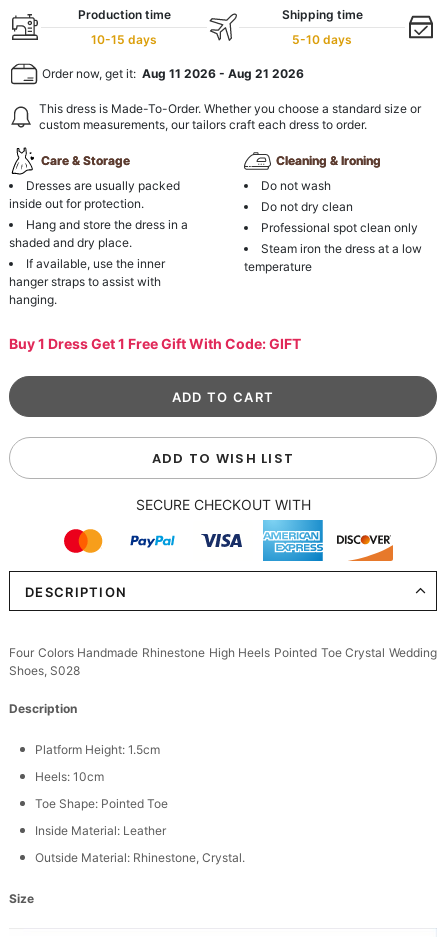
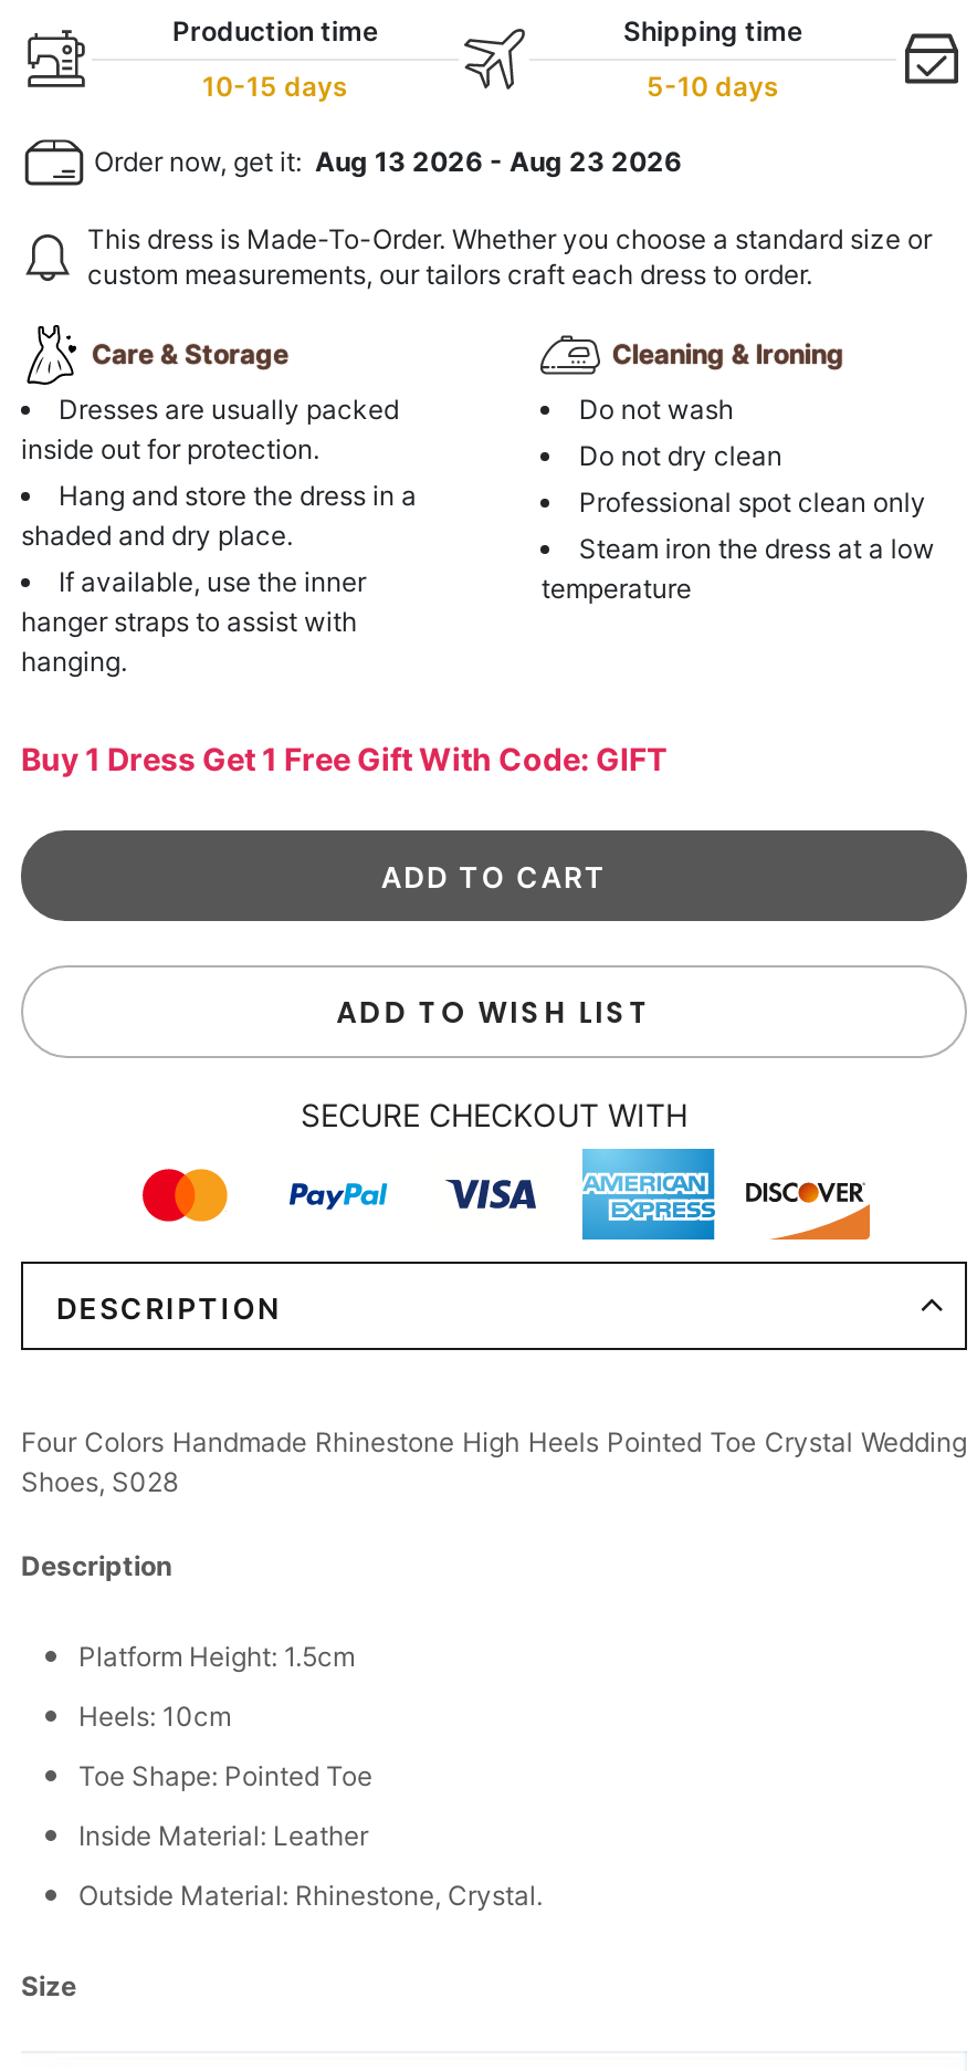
- Order now, get it: Aug 11 2026 - Aug 21 2026
+ Order now, get it: Aug 13 2026 - Aug 23 2026
